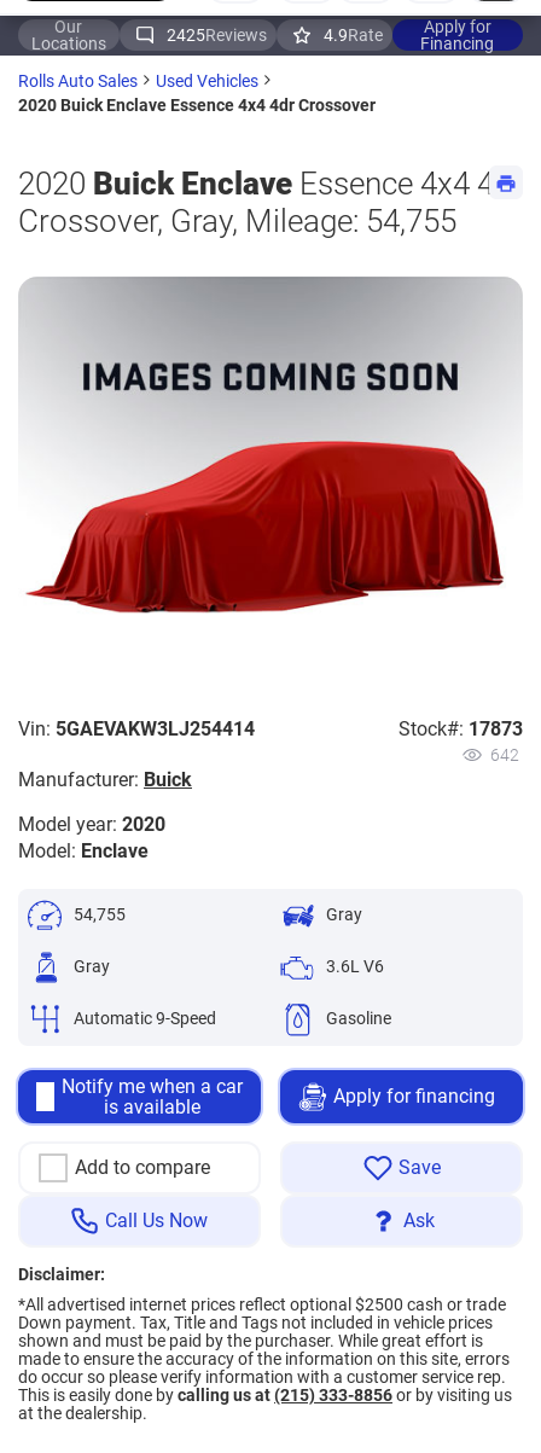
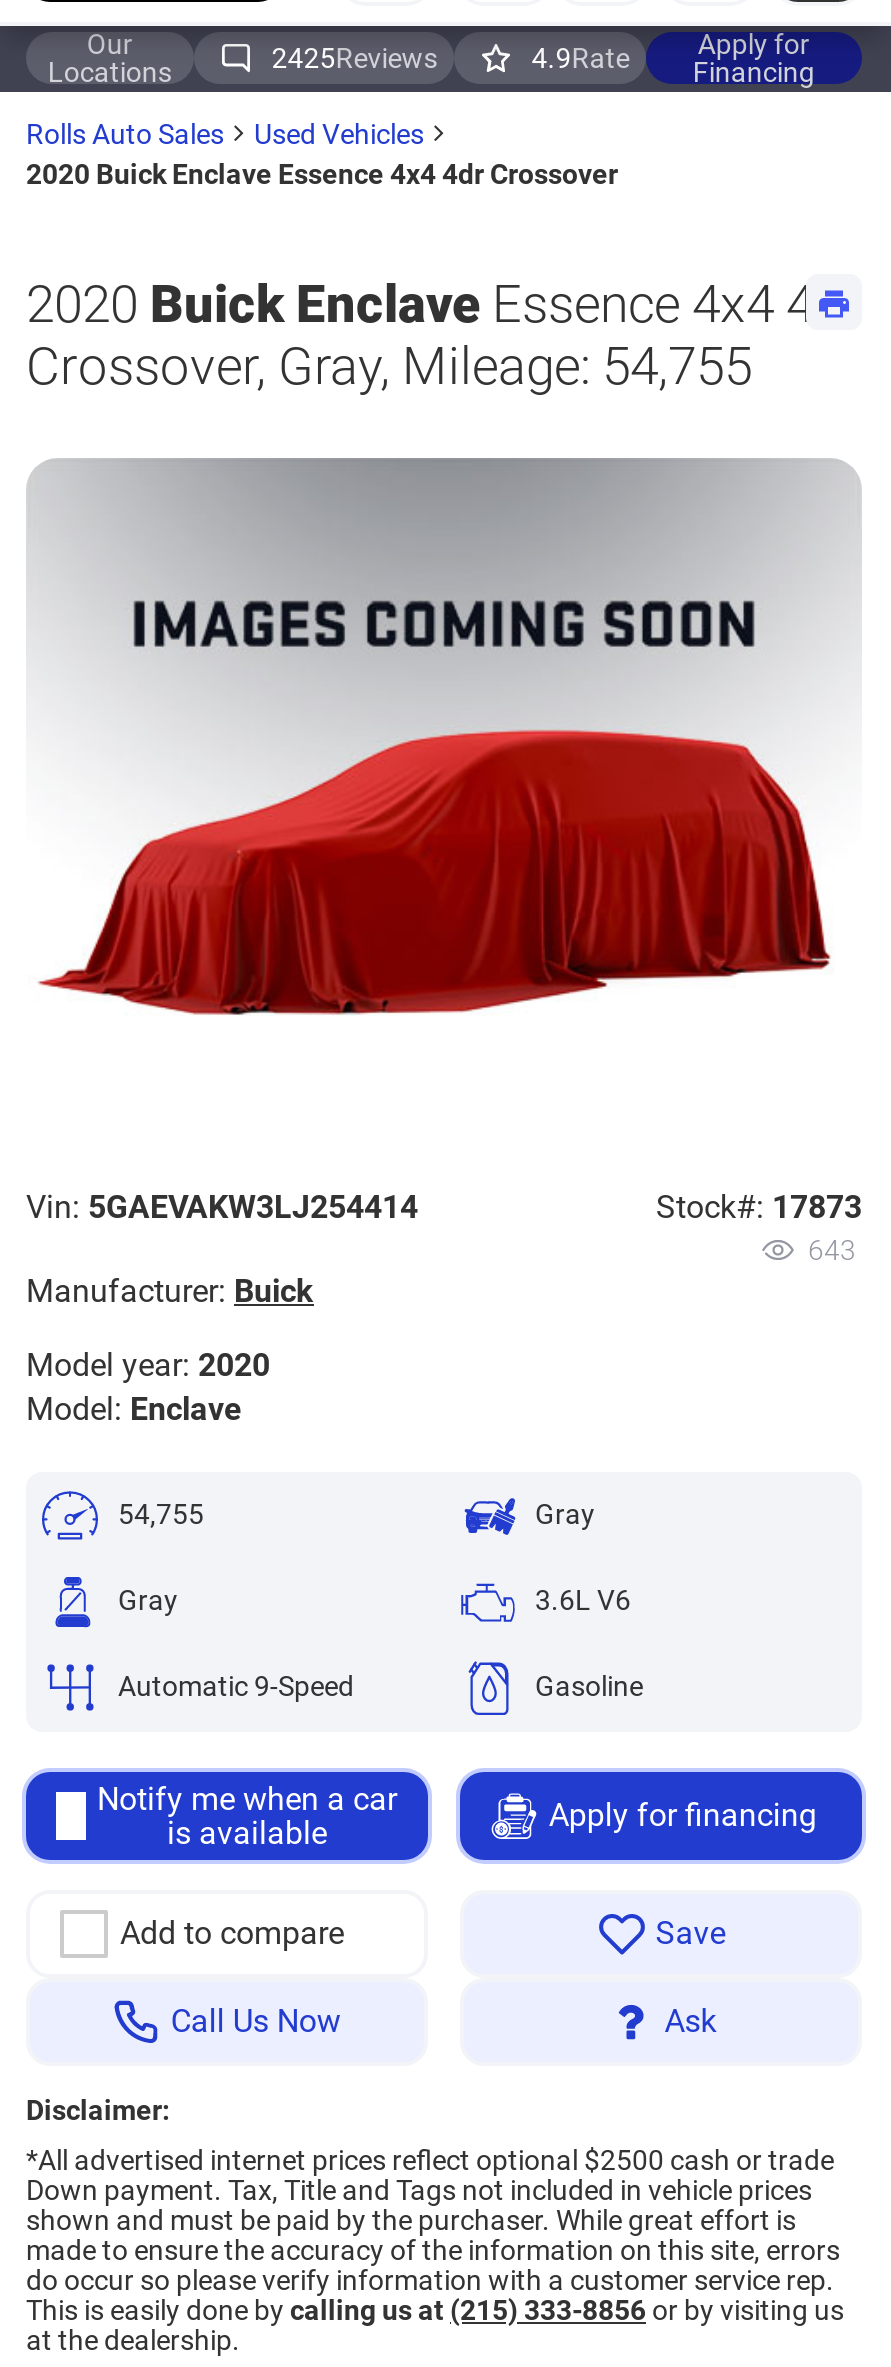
- 642
+ 643
